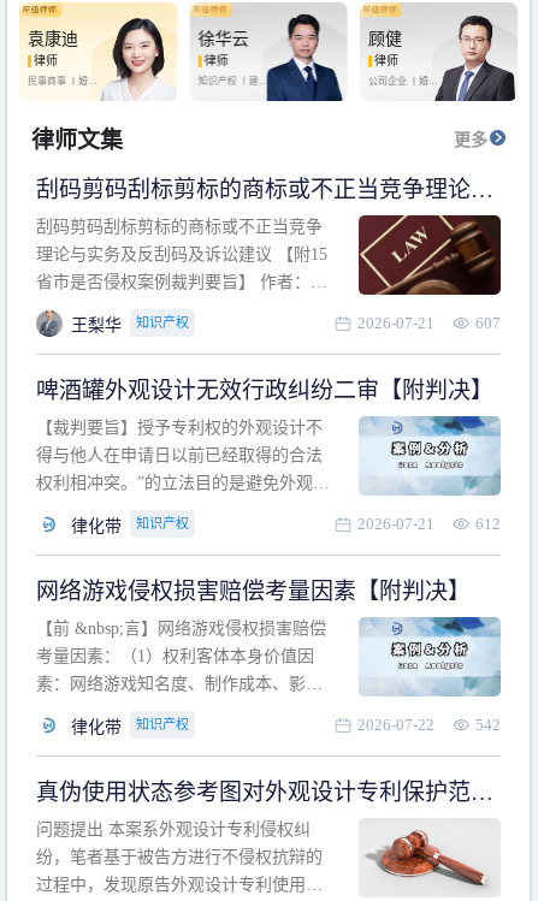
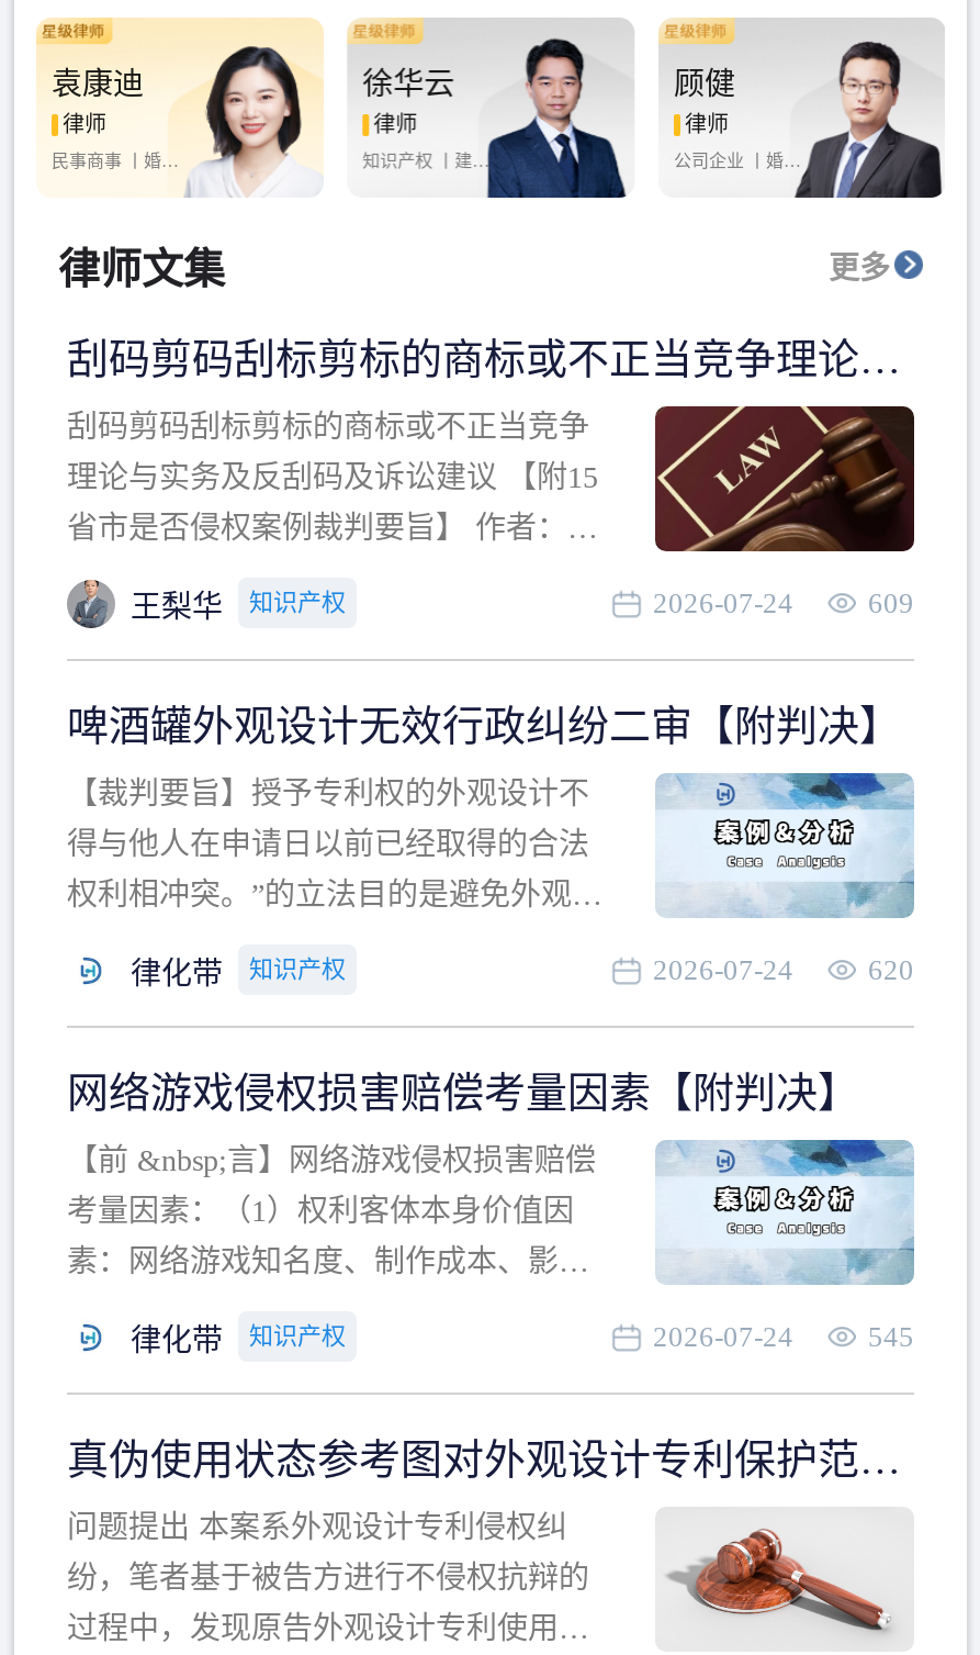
- 2026-07-21
+ 2026-07-24

- 607
+ 609

- 2026-07-21
+ 2026-07-24

- 612
+ 620

- 2026-07-22
+ 2026-07-24

- 542
+ 545
